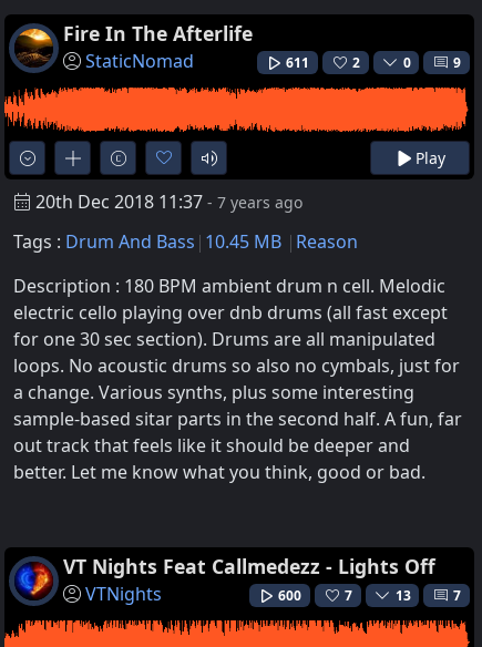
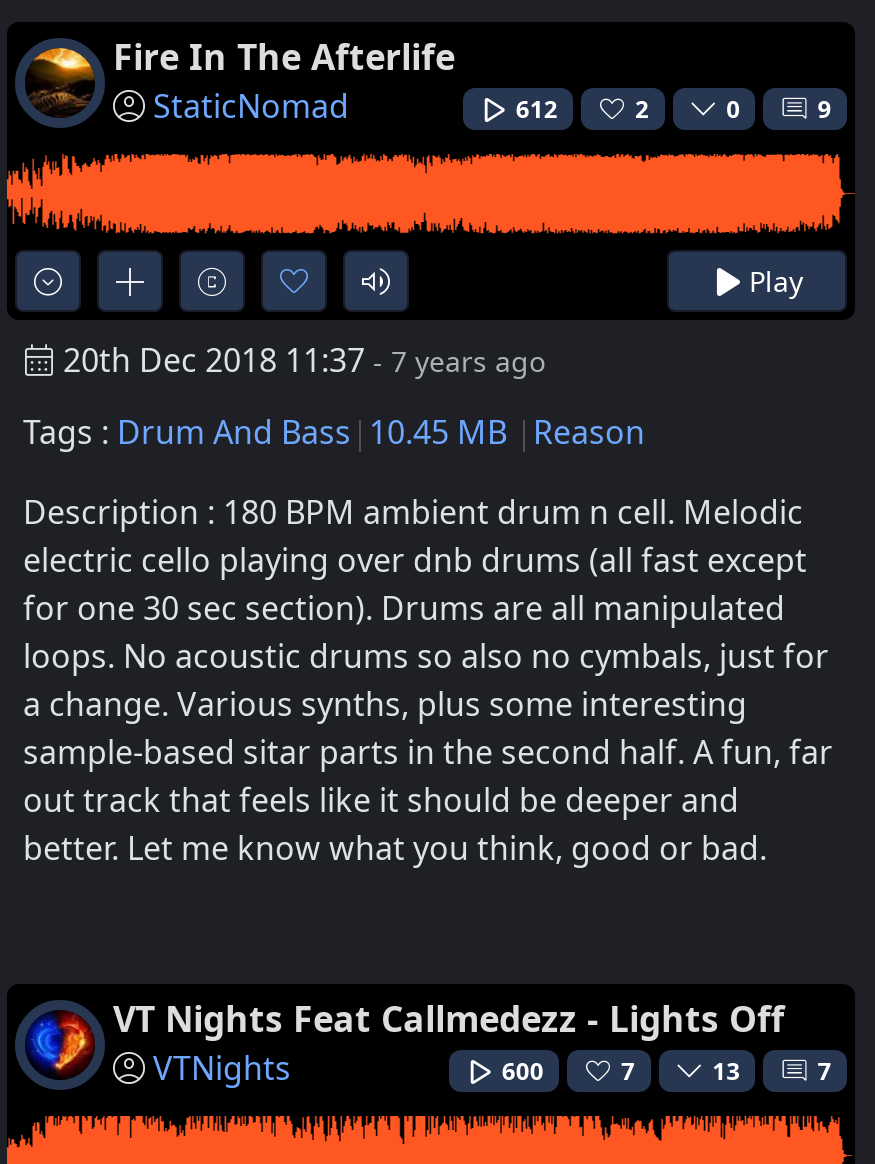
- 611
+ 612
